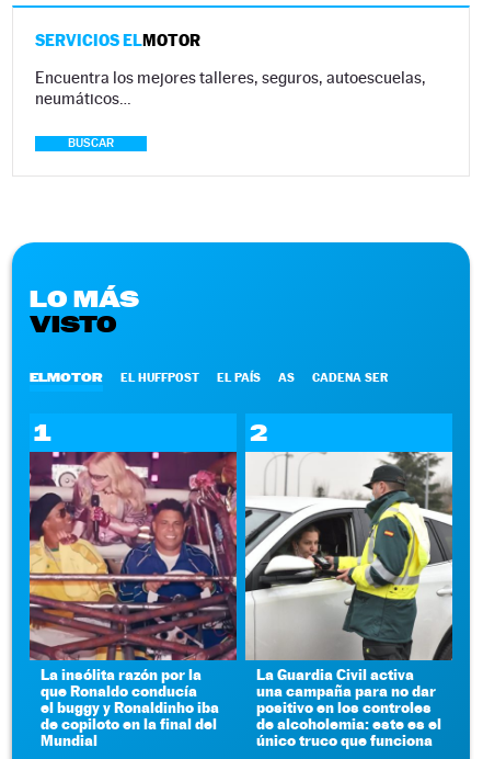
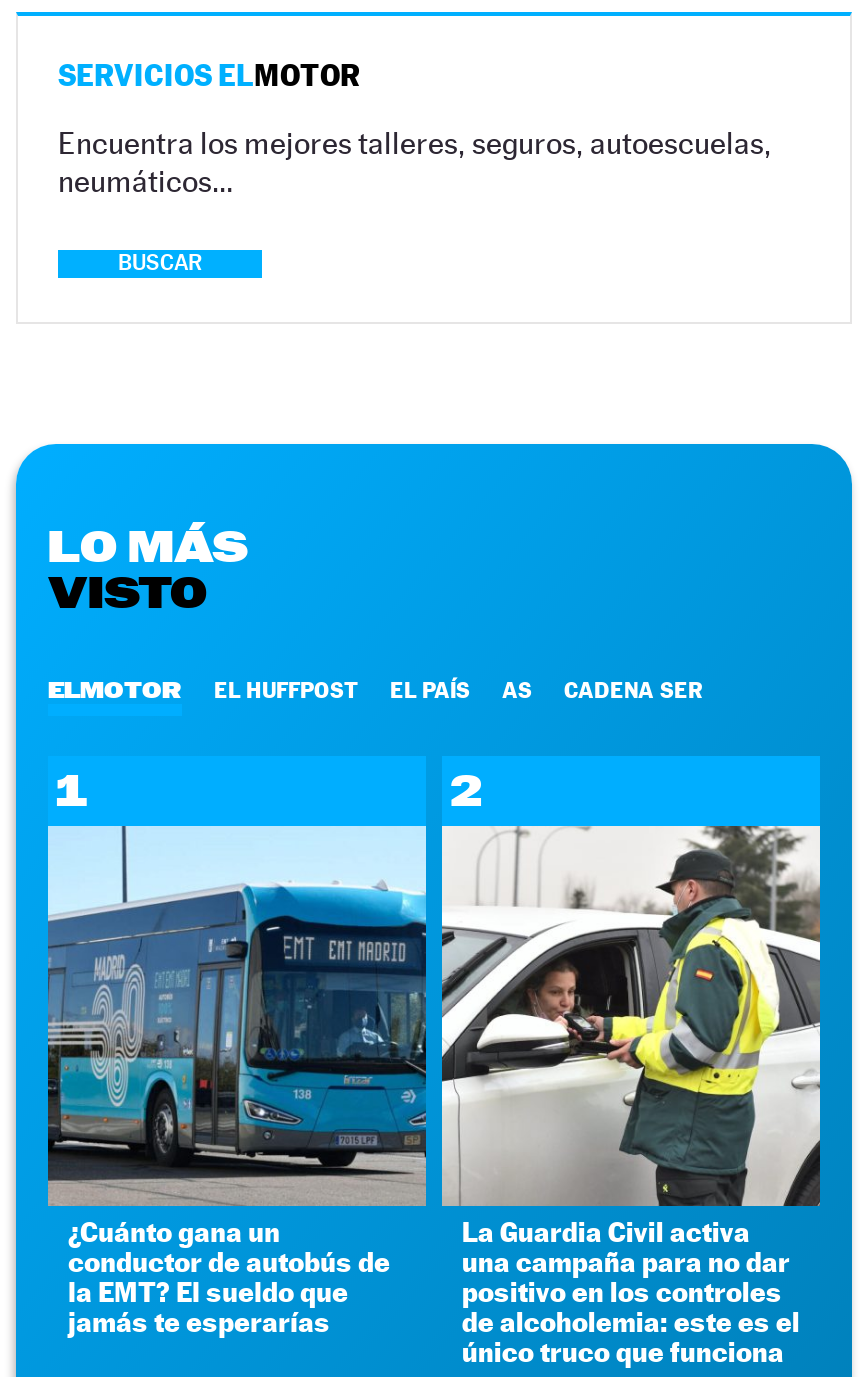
- [image]
- La insólita razón por la
- que Ronaldo conducía
- el buggy y Ronaldinho iba
- de copiloto en la final del
- Mundial
+ [image]
+ ¿Cuánto gana un
+ conductor de autobús de
+ la EMT? El sueldo que
+ jamás te esperarías
